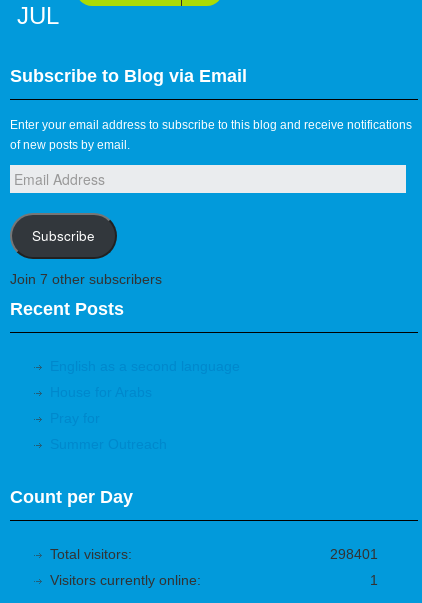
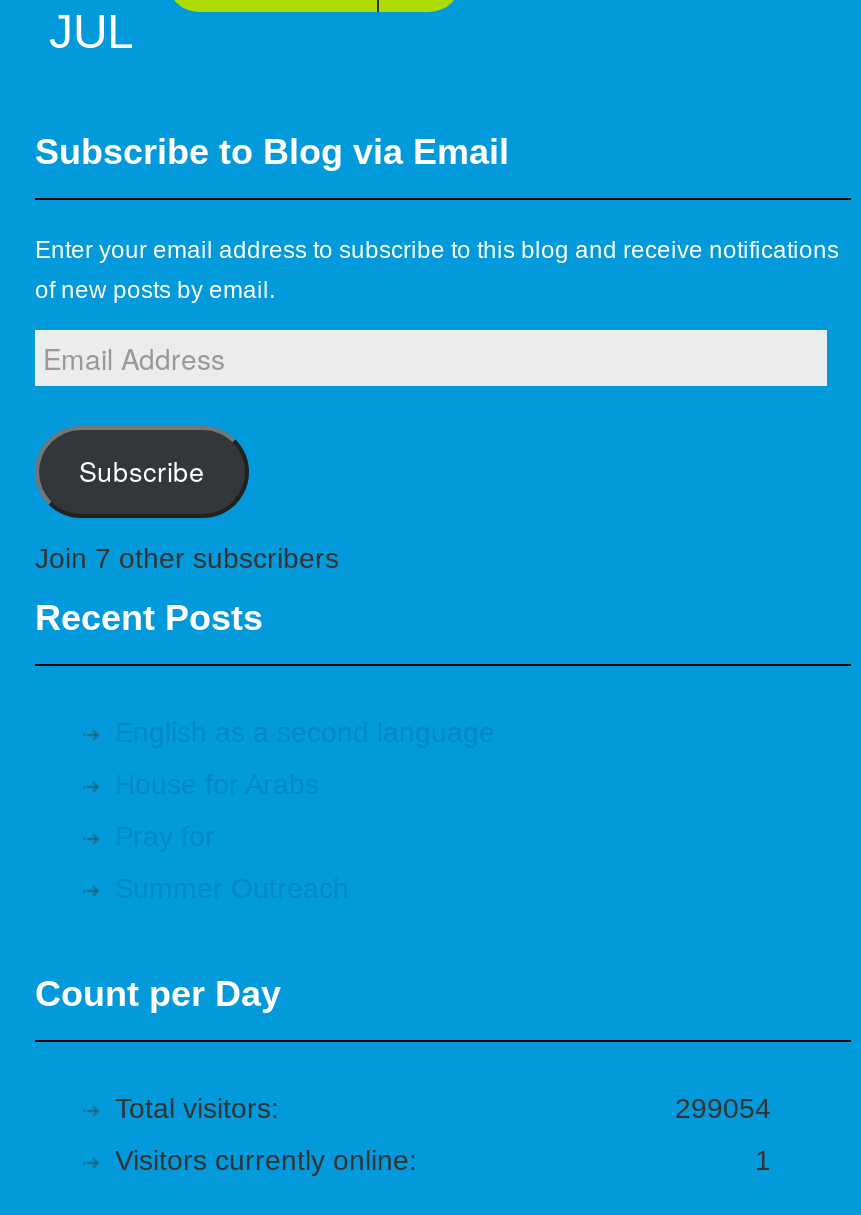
- 298401
+ 299054
